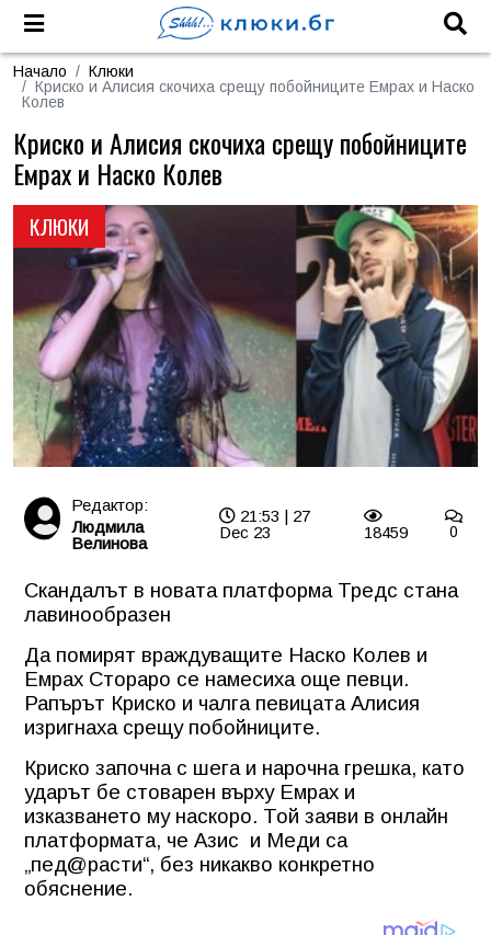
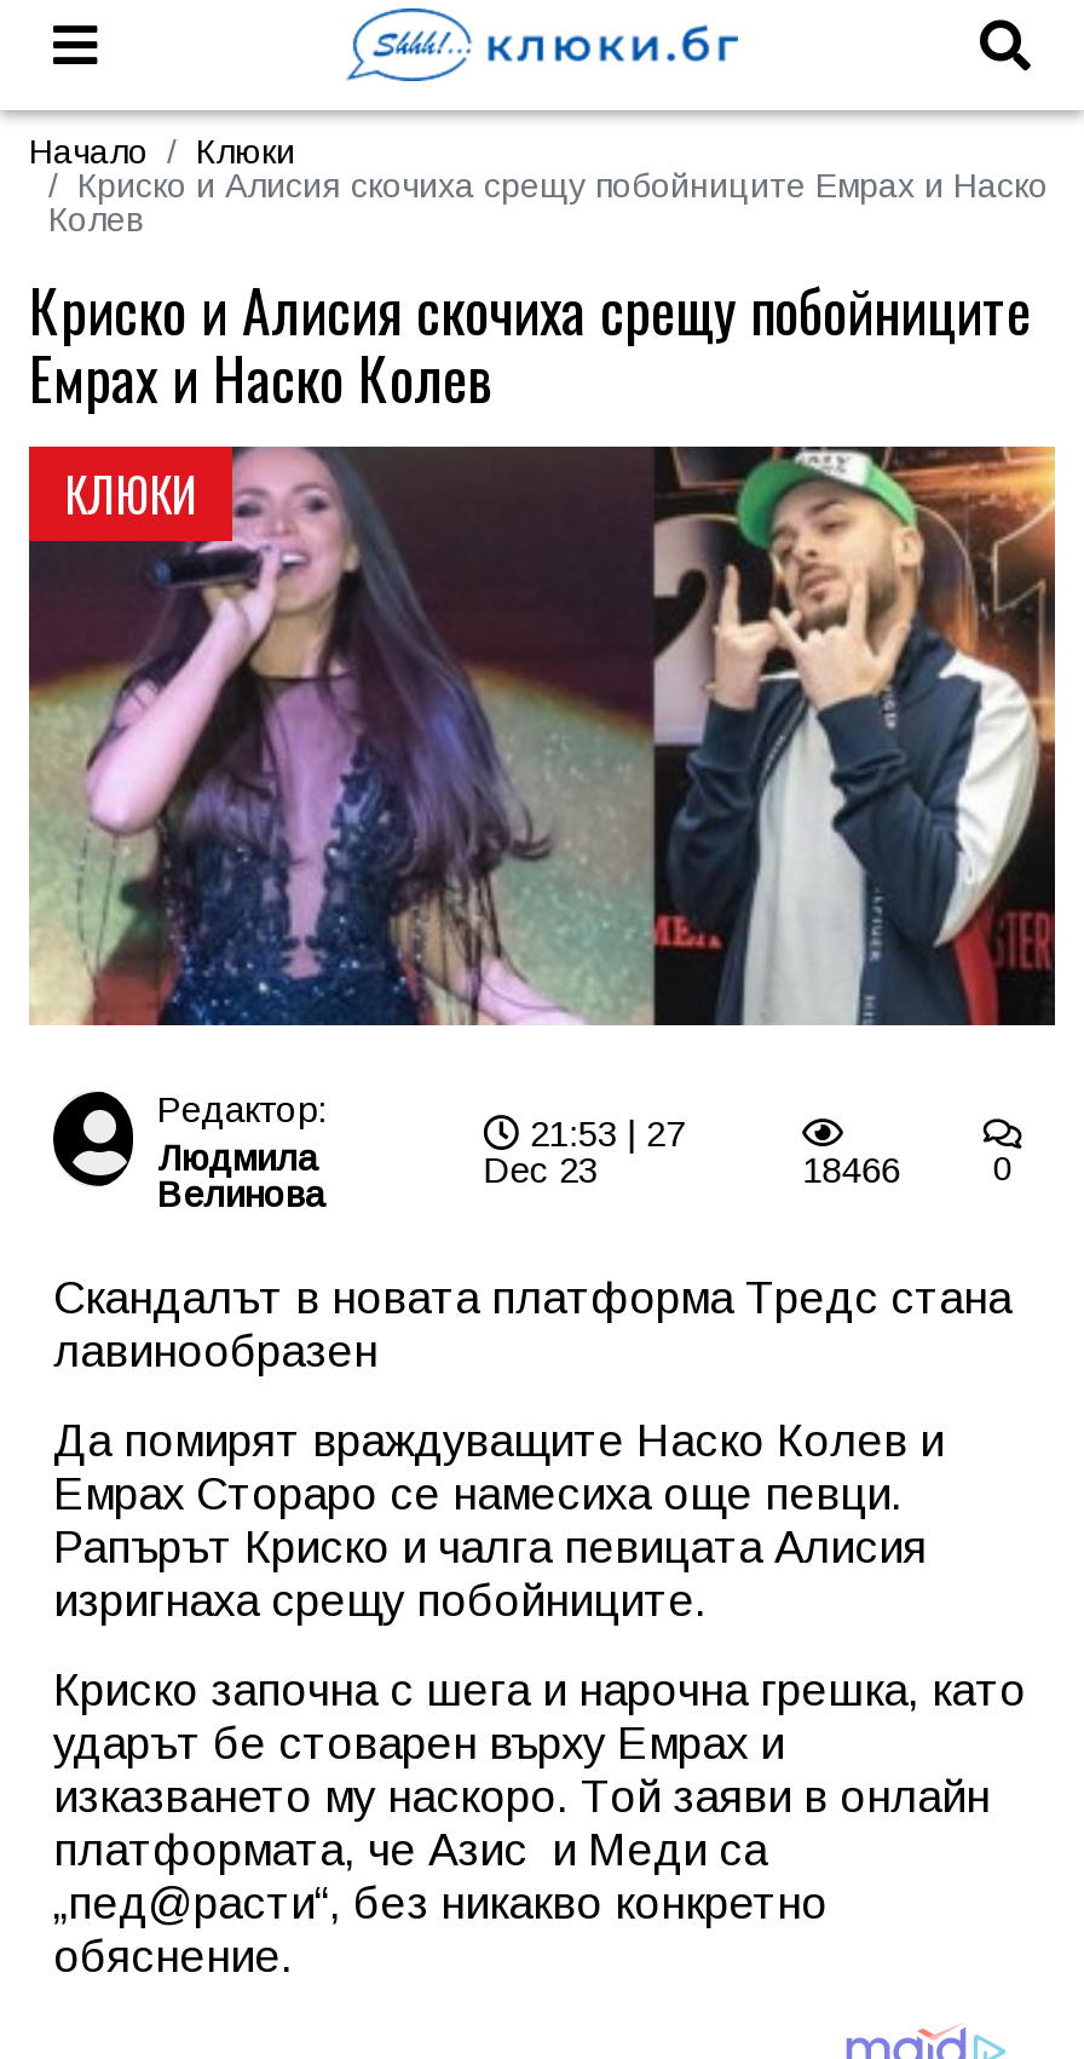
- 18459
+ 18466
